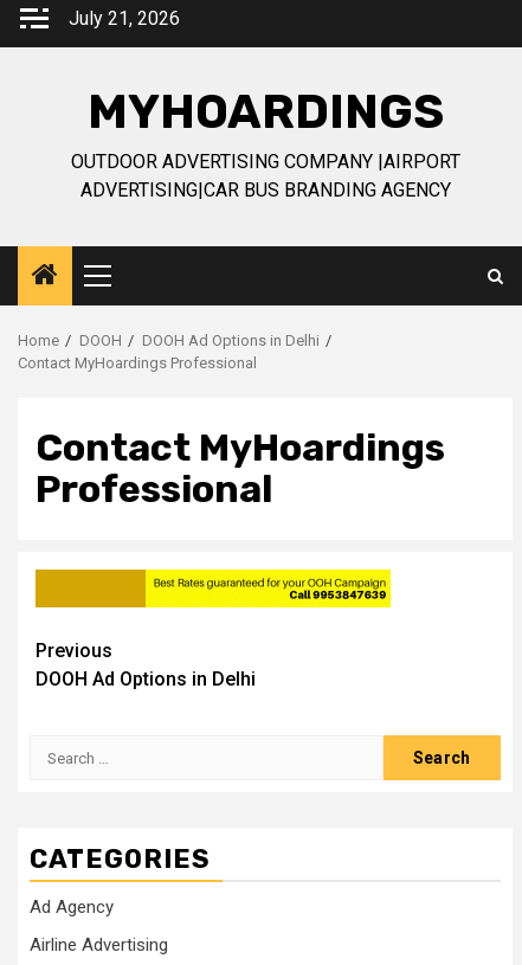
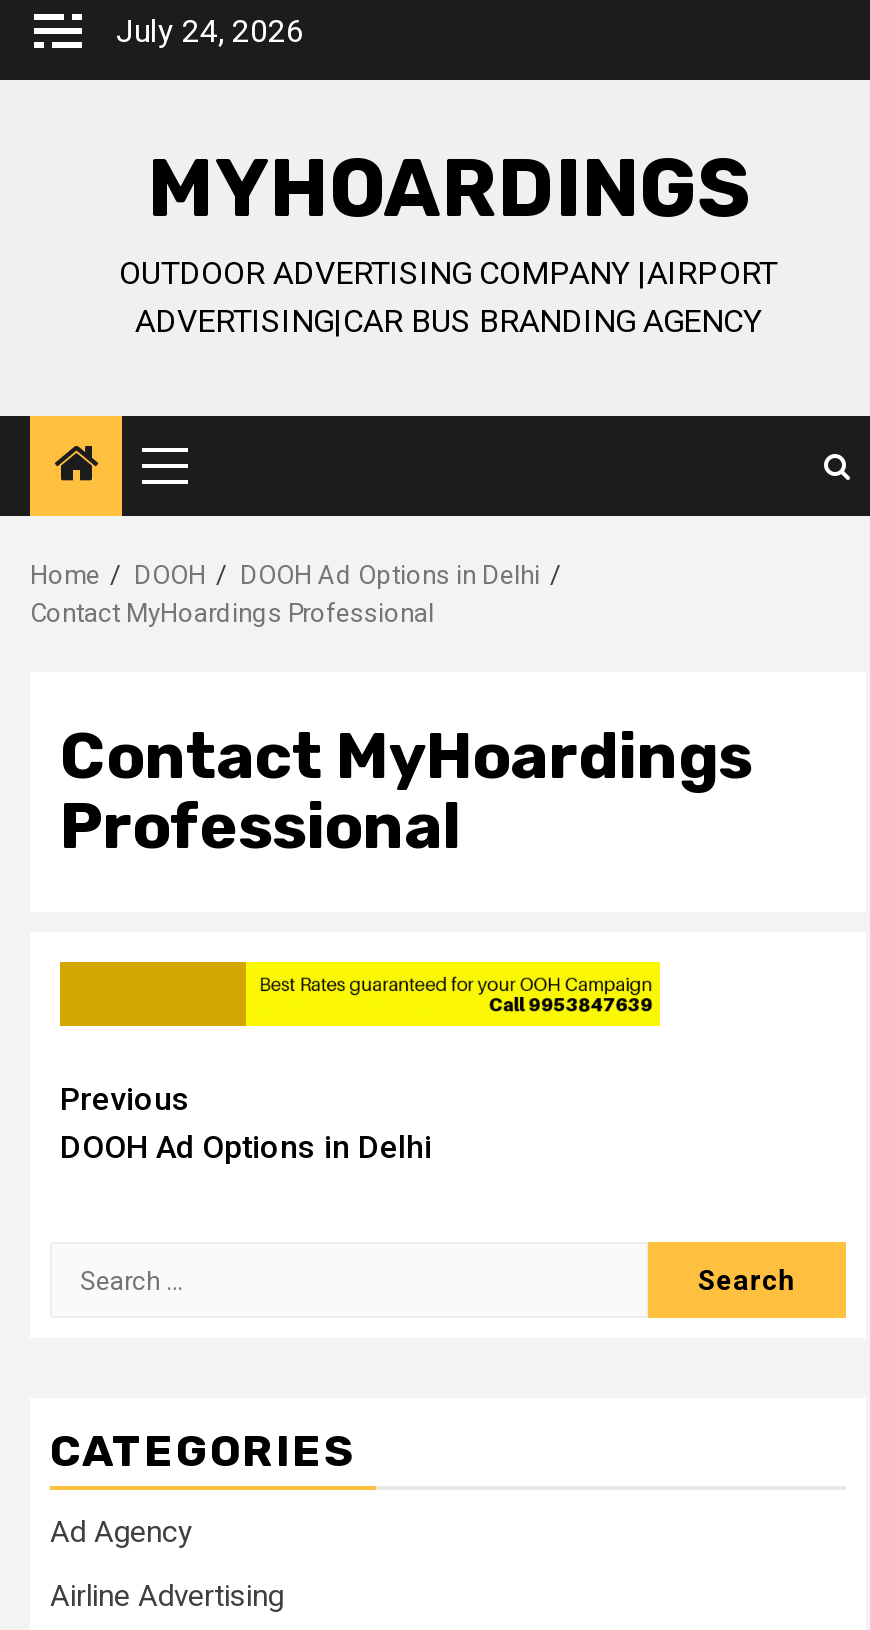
- July 21, 2026
+ July 24, 2026
